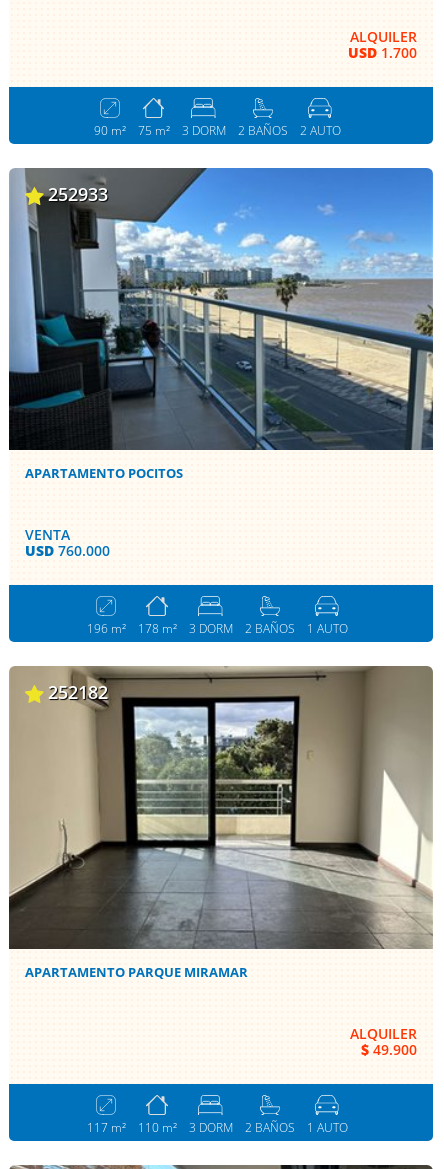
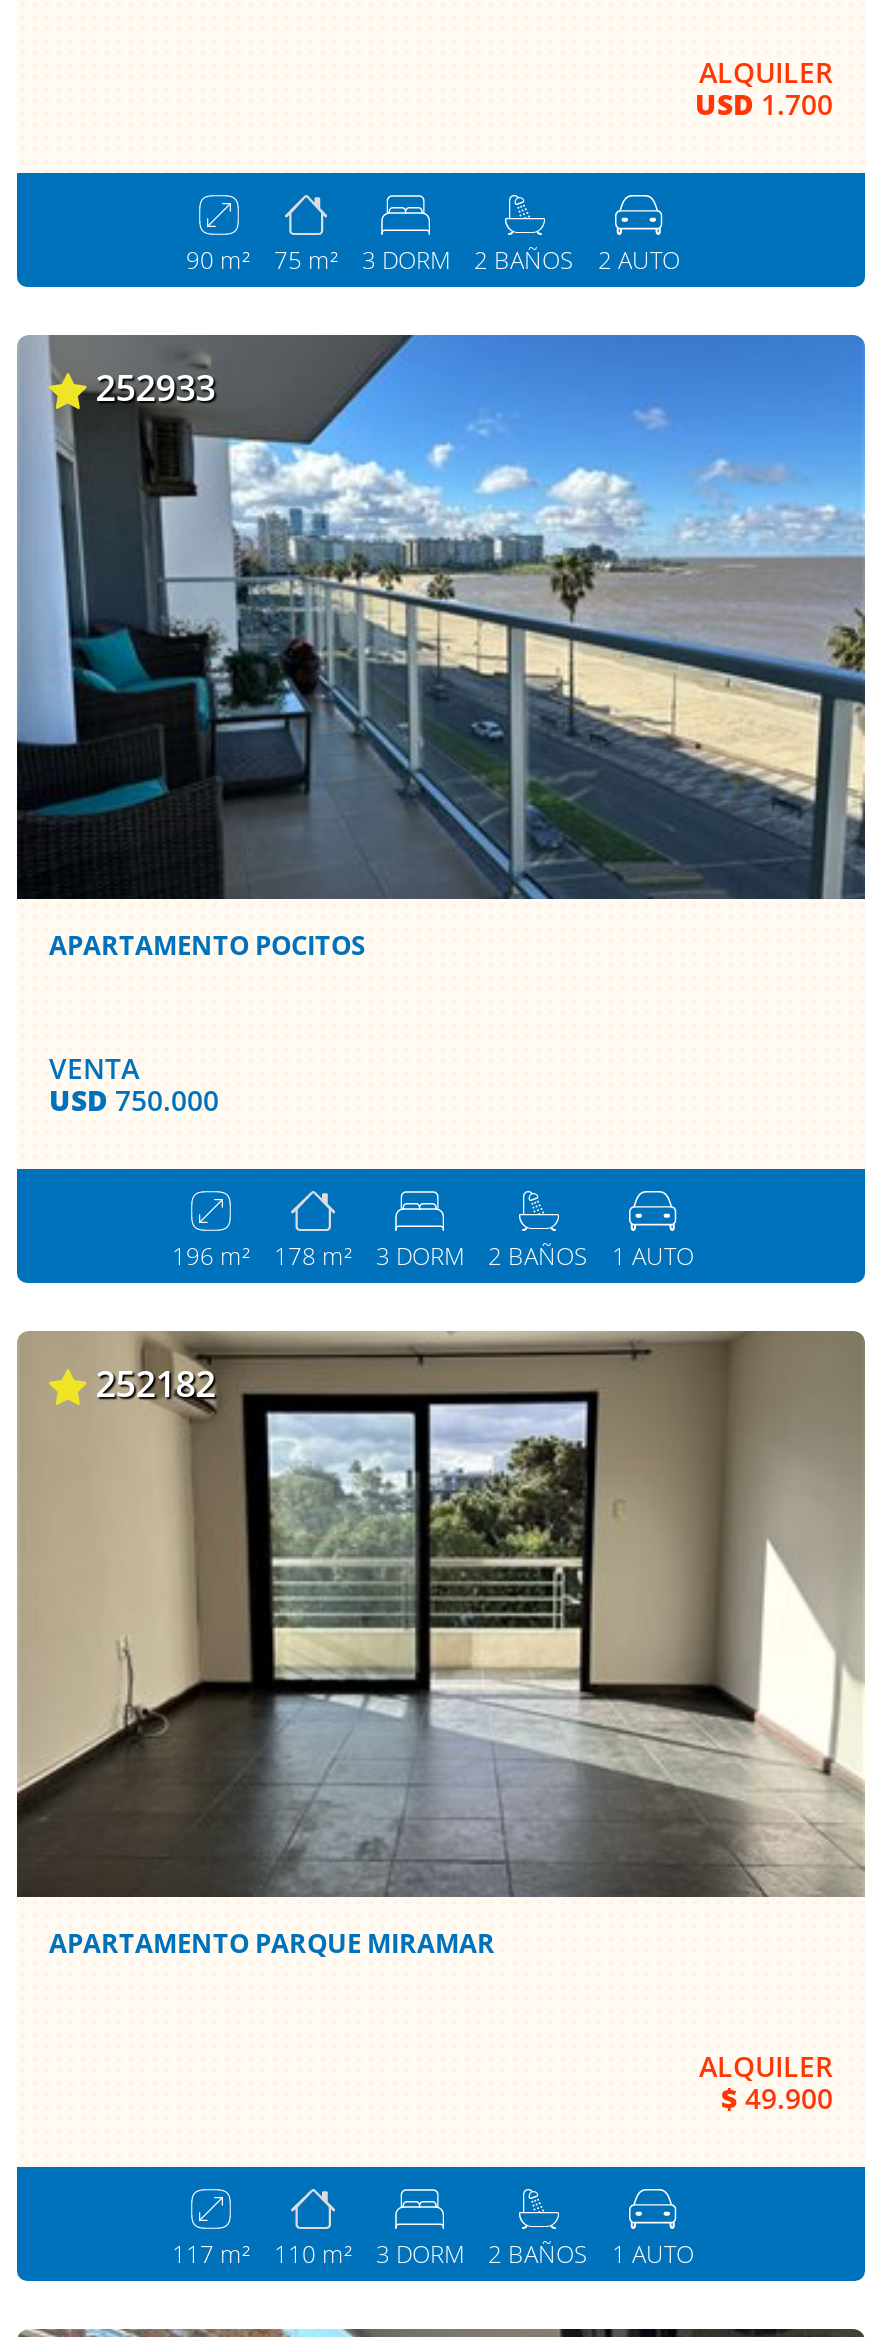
- USD 760.000
+ USD 750.000
